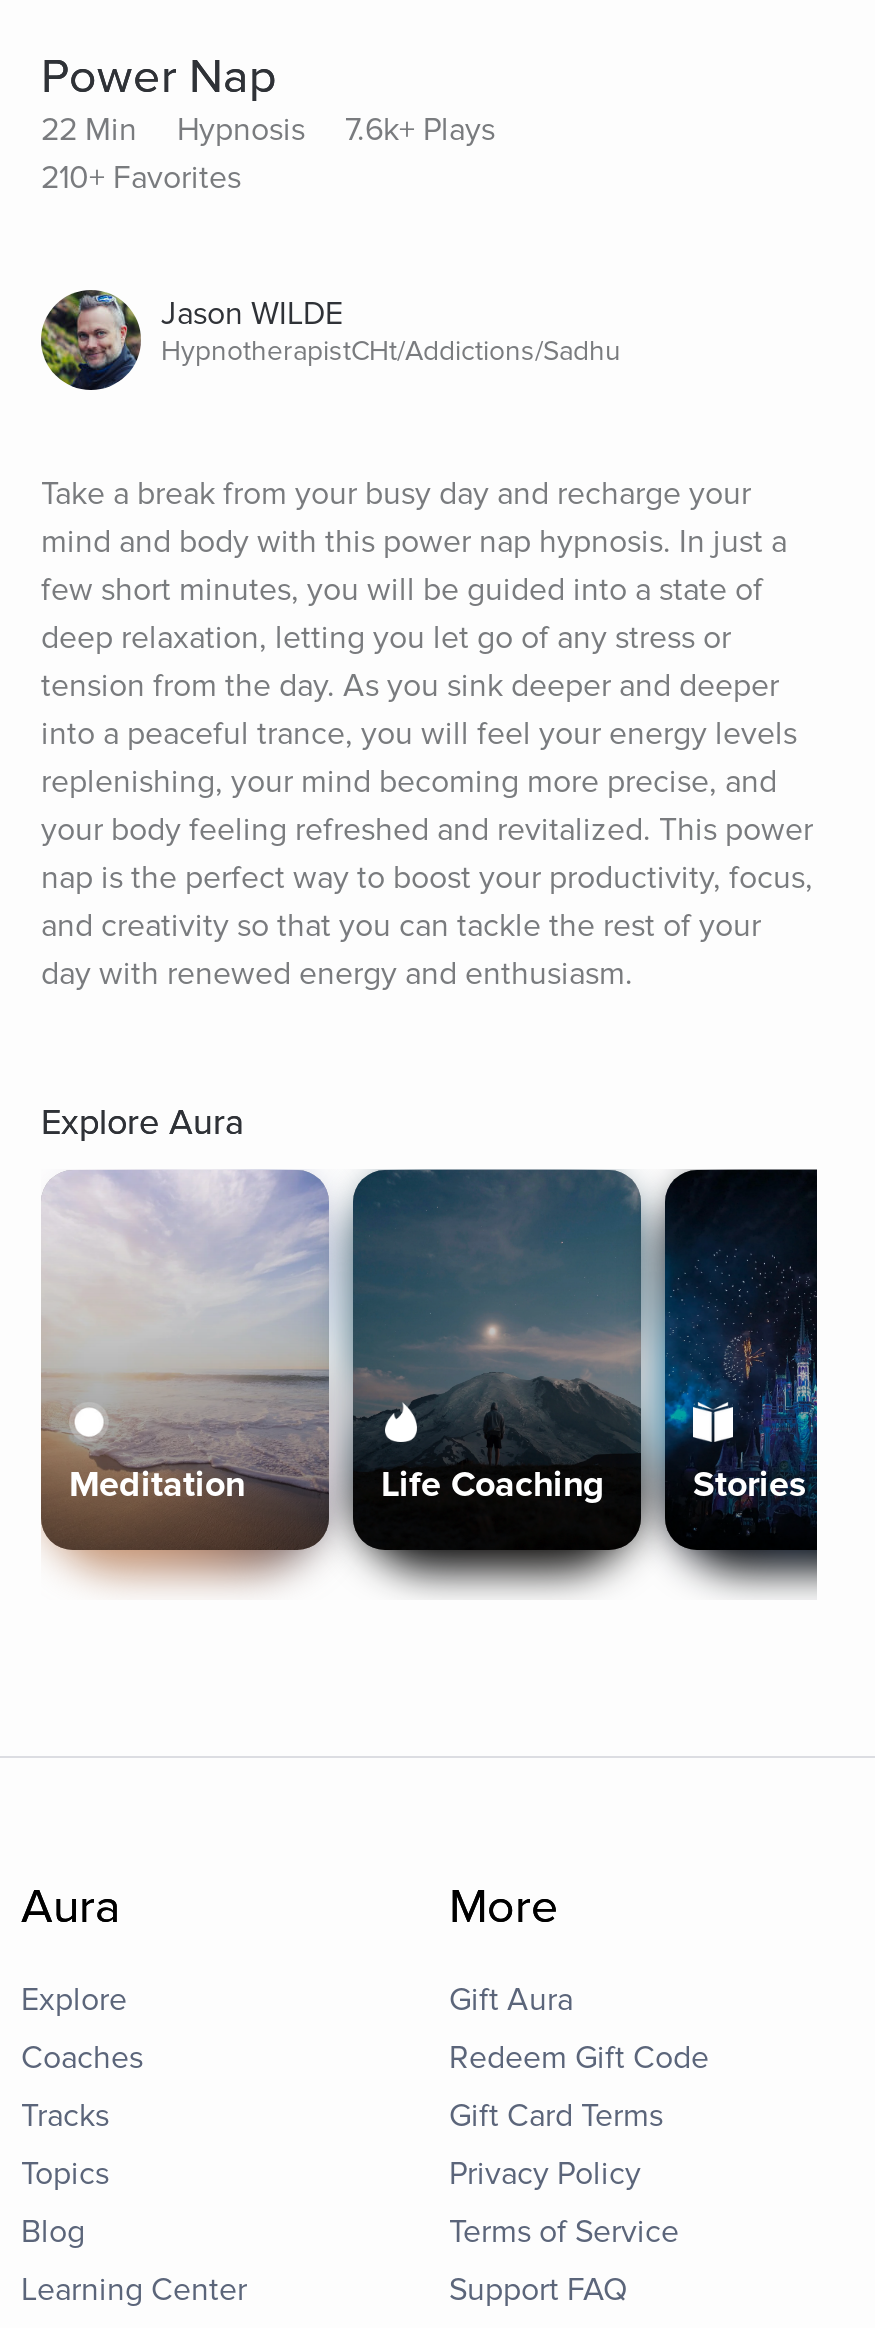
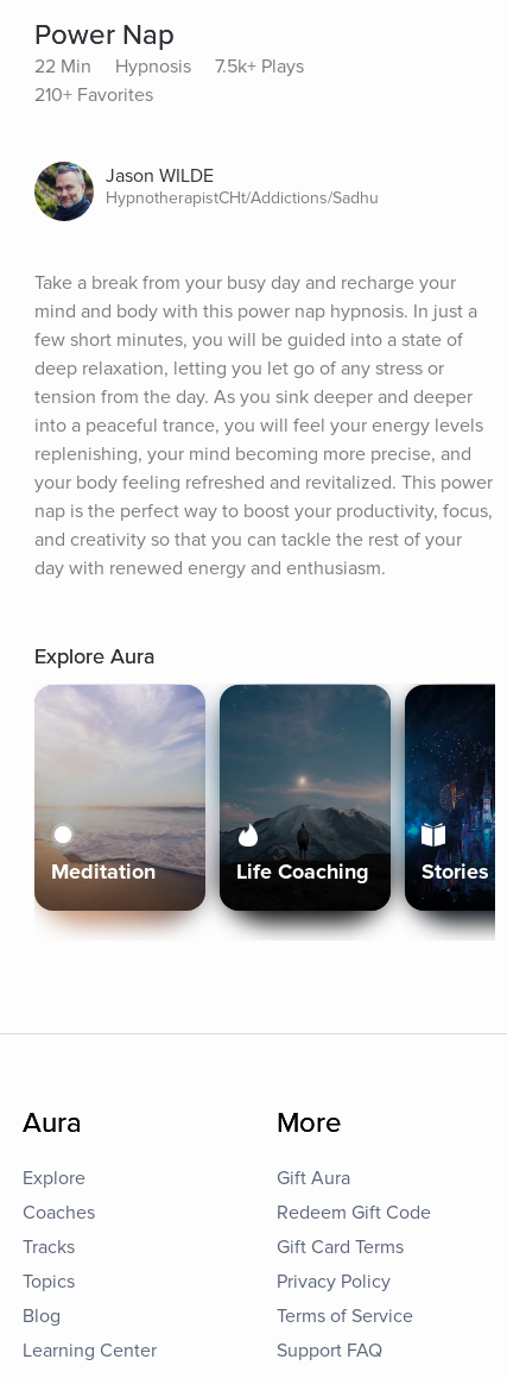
- 22 Min Hypnosis 7.6k+ Plays
+ 22 Min Hypnosis 7.5k+ Plays
